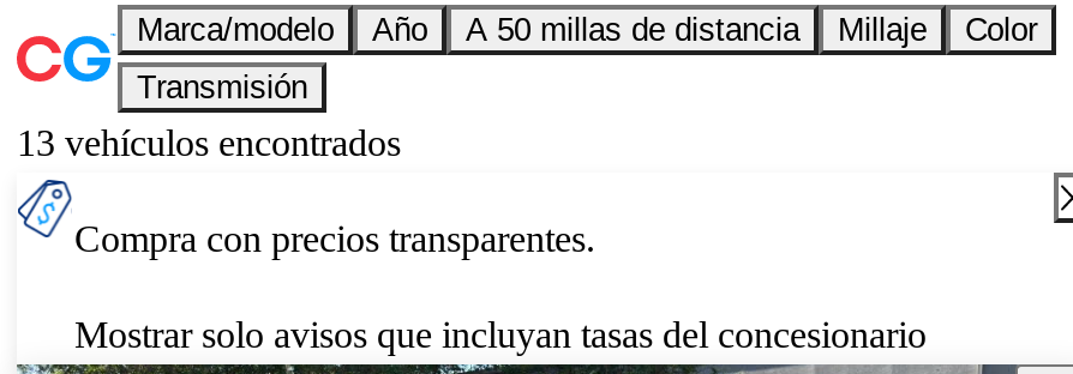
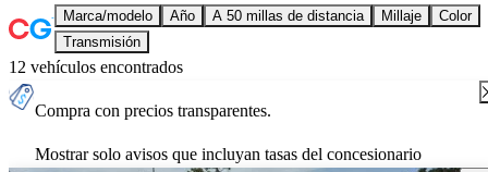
- 13 vehículos encontrados
+ 12 vehículos encontrados
